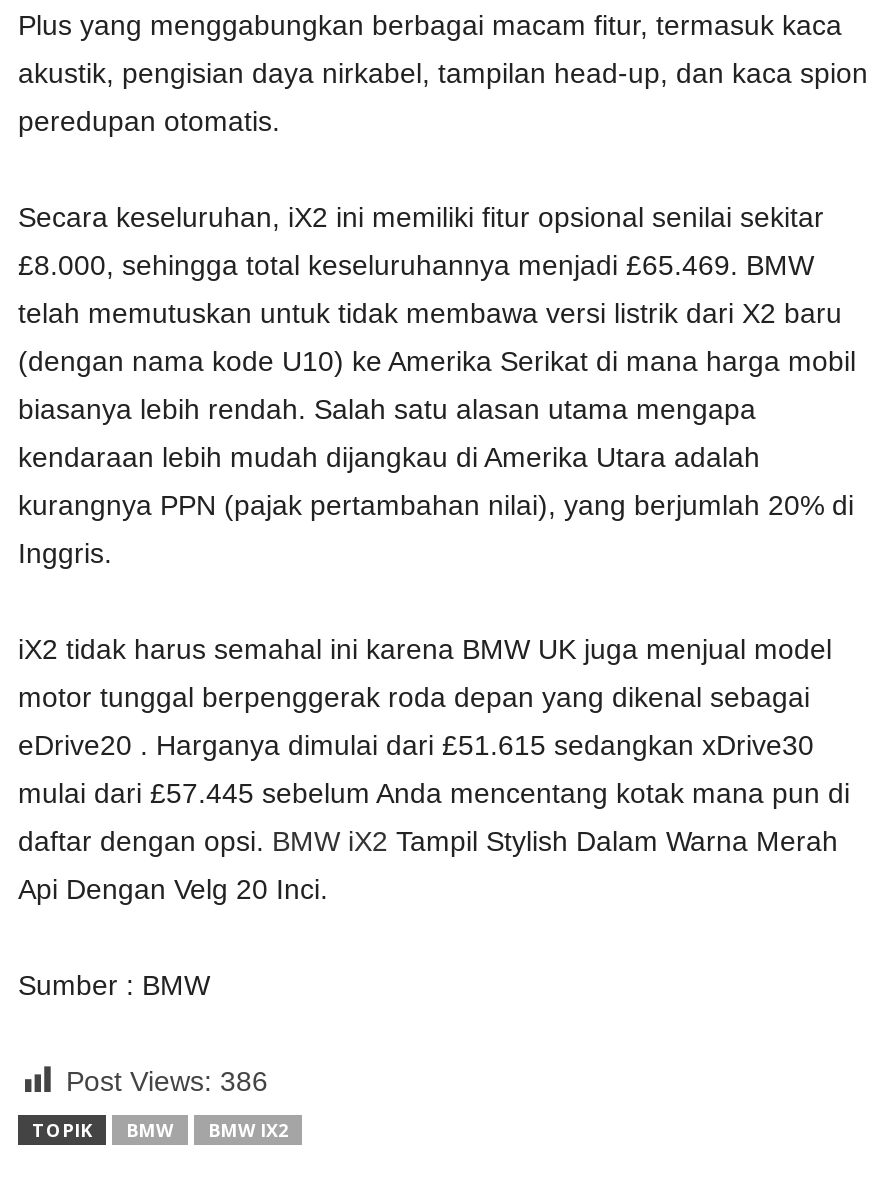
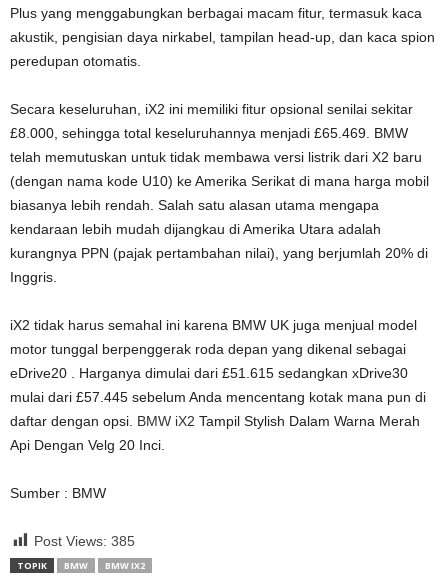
- Post Views: 386
+ Post Views: 385
